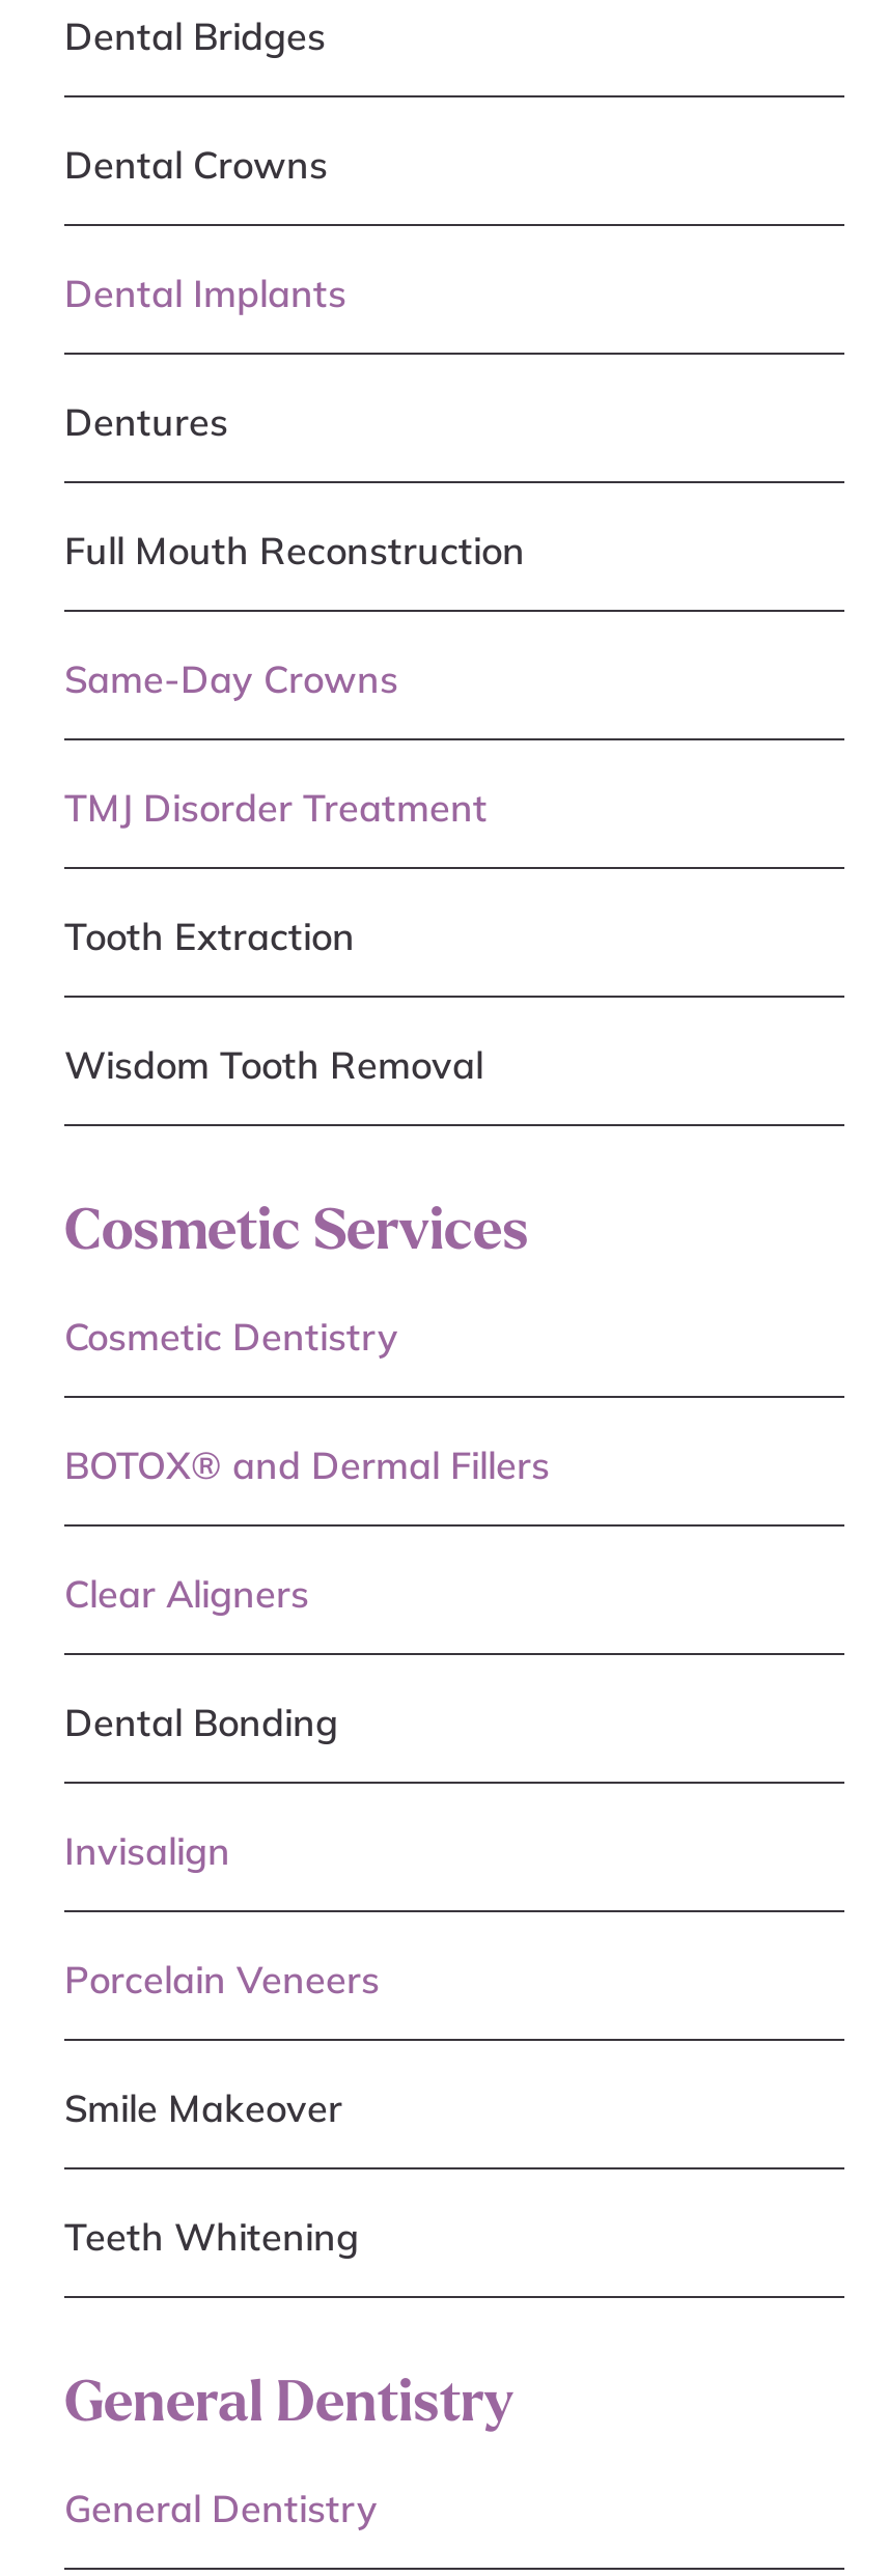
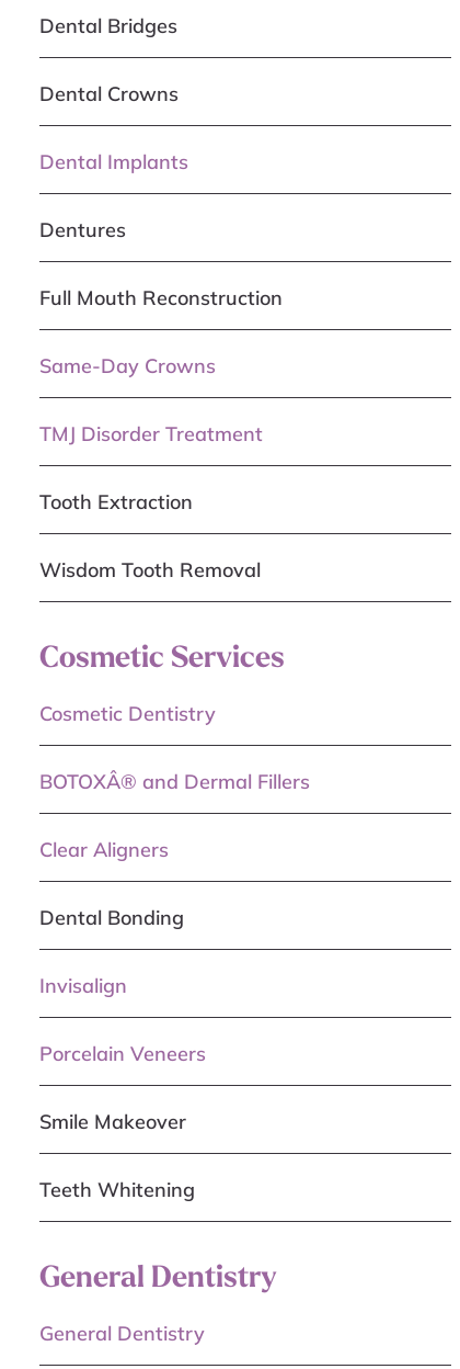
- BOTOX® and Dermal Fillers
+ BOTOXÂ® and Dermal Fillers
